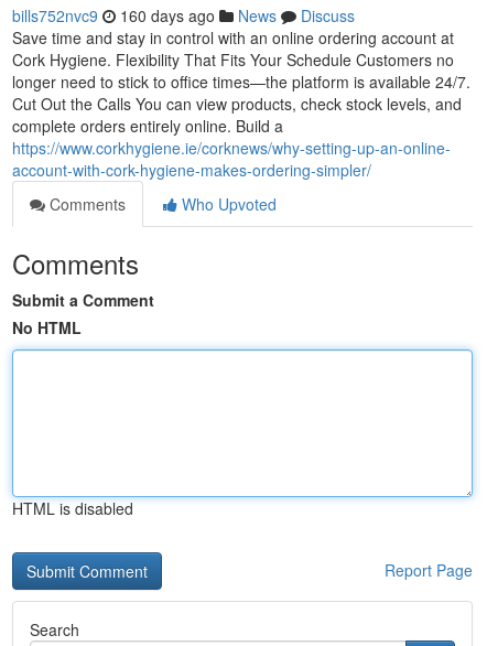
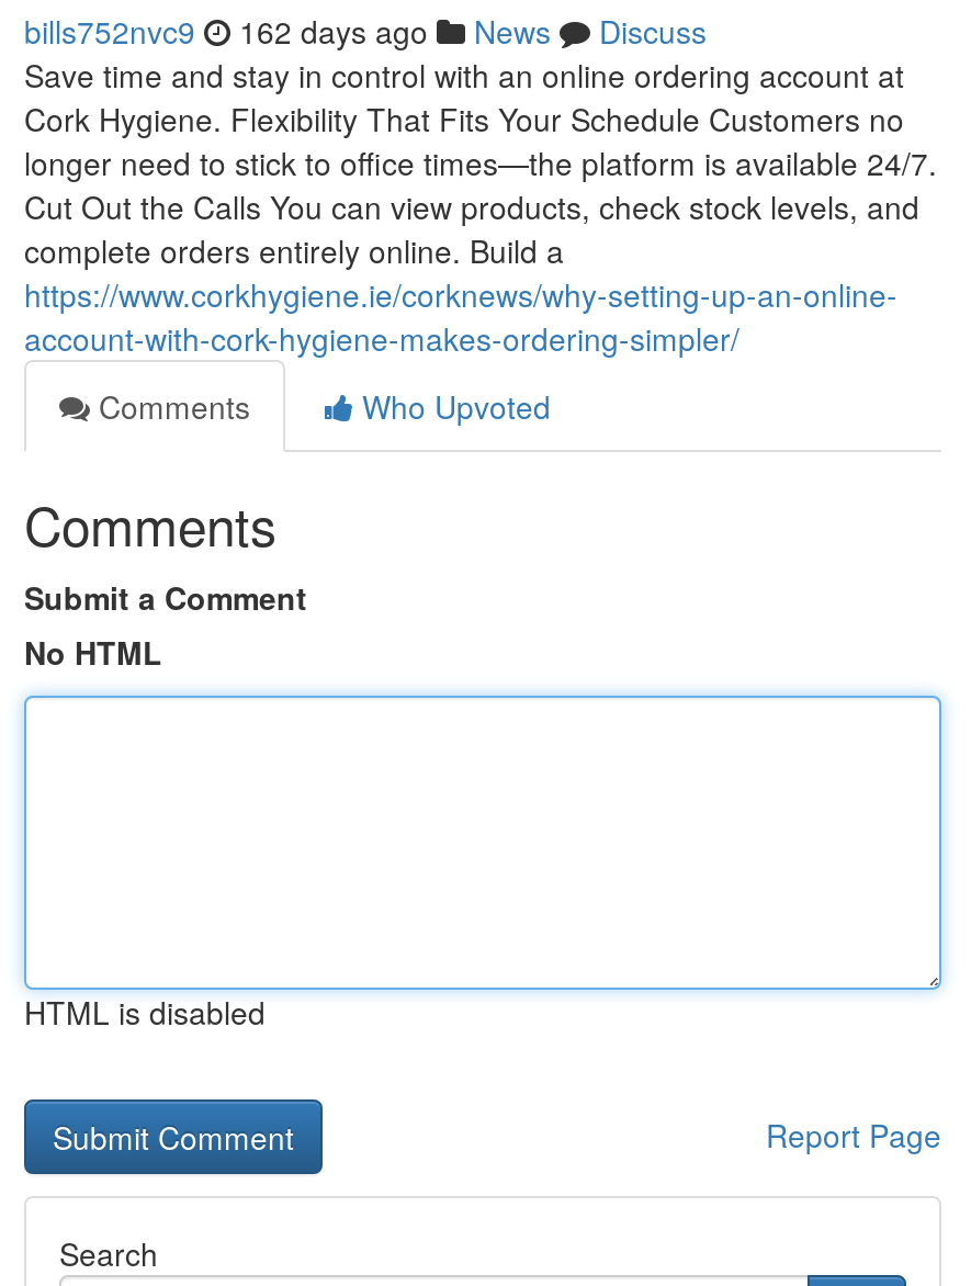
- bills752nvc9 160 days ago News Discuss
+ bills752nvc9 162 days ago News Discuss
